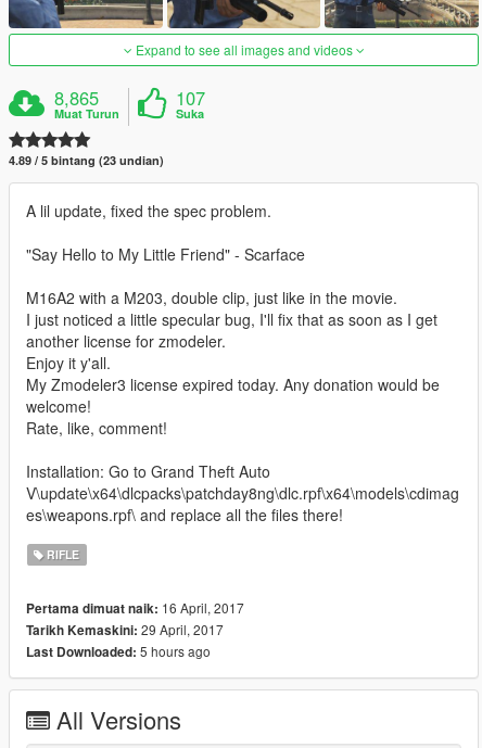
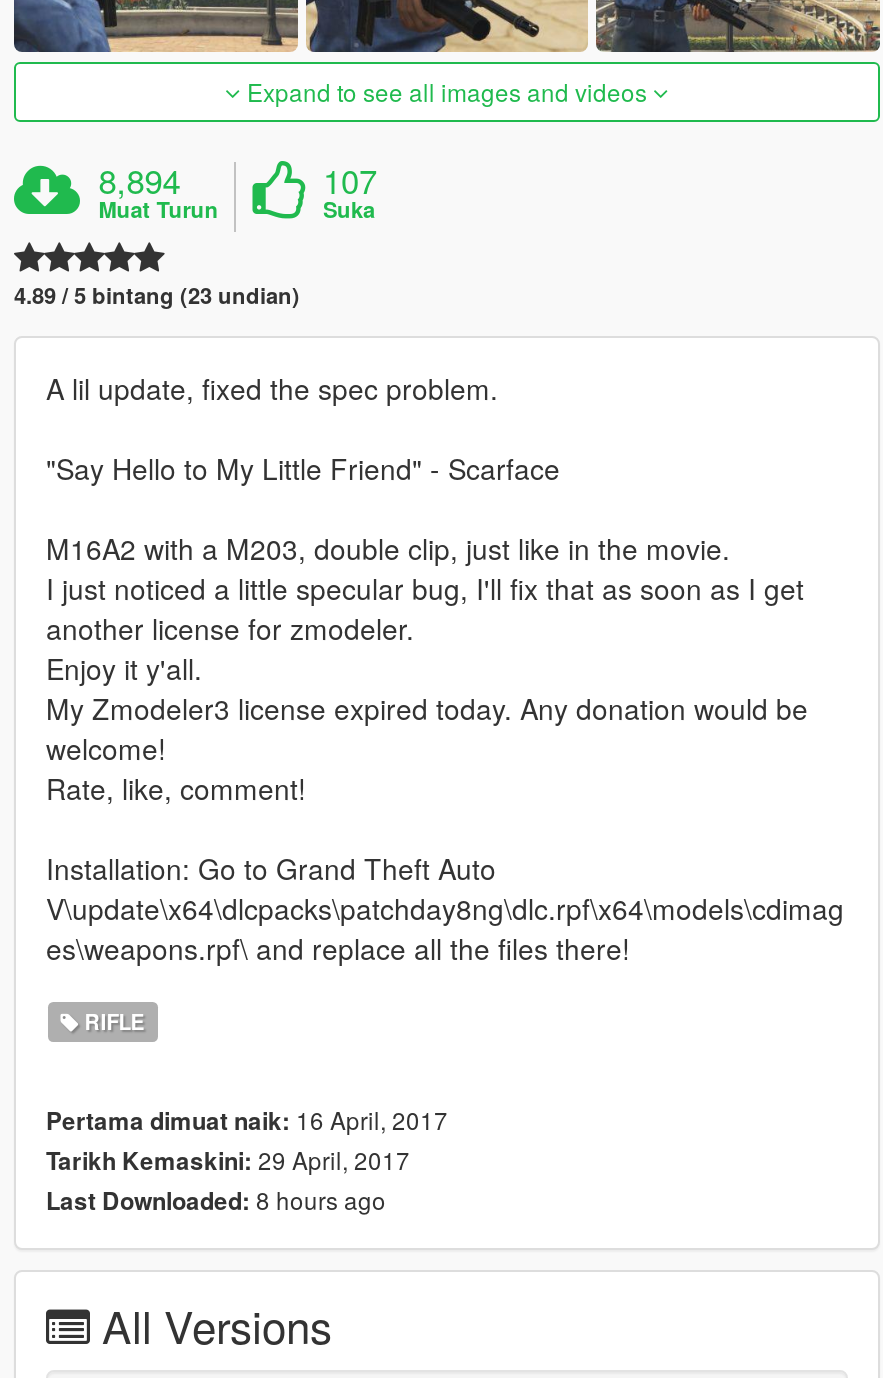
- 8,865
+ 8,894

- Last Downloaded: 5 hours ago
+ Last Downloaded: 8 hours ago
